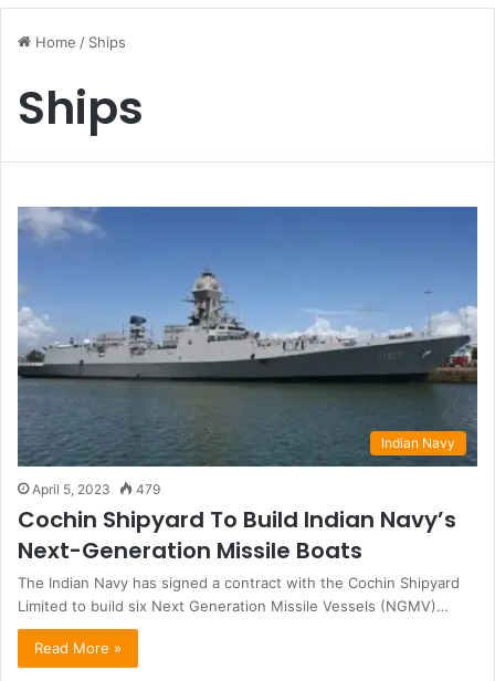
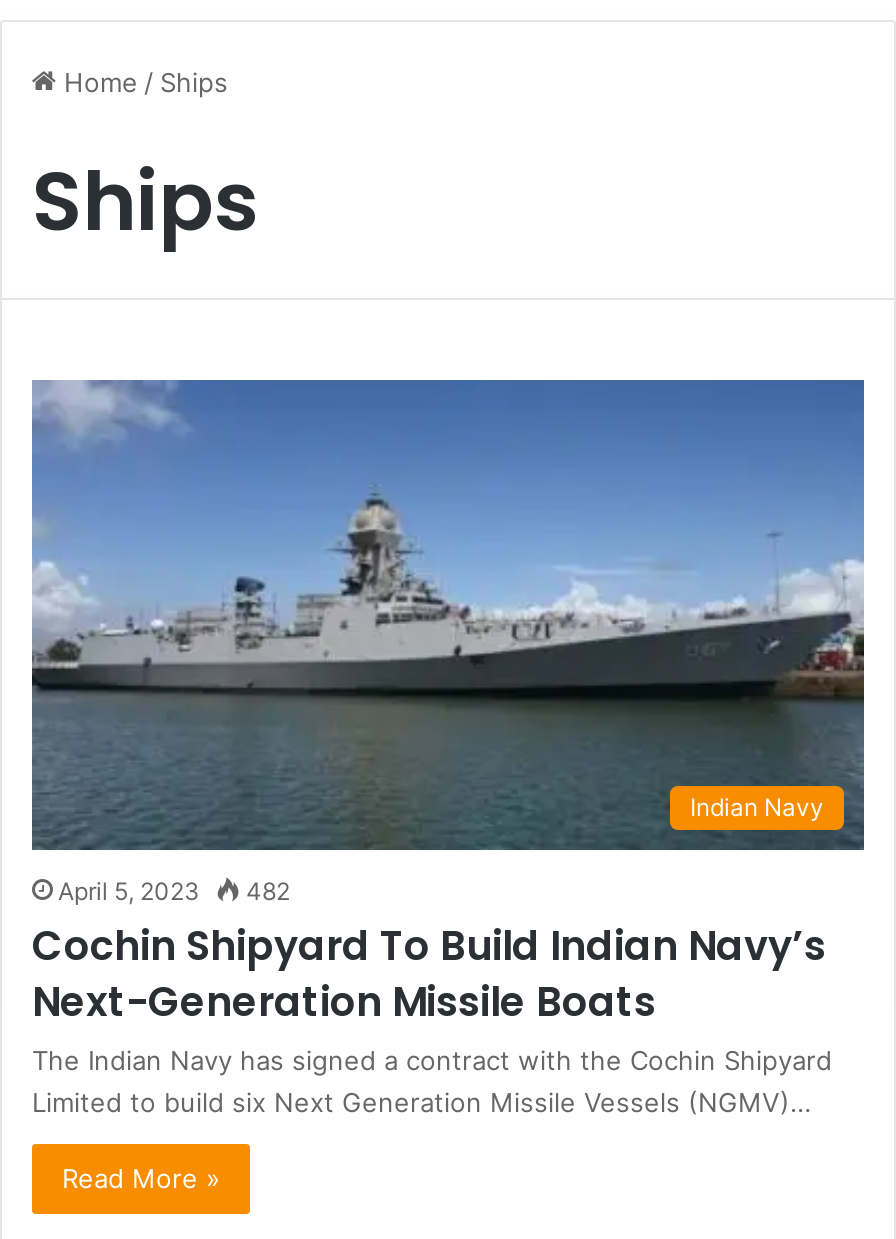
- April 5, 2023 479
+ April 5, 2023 482
